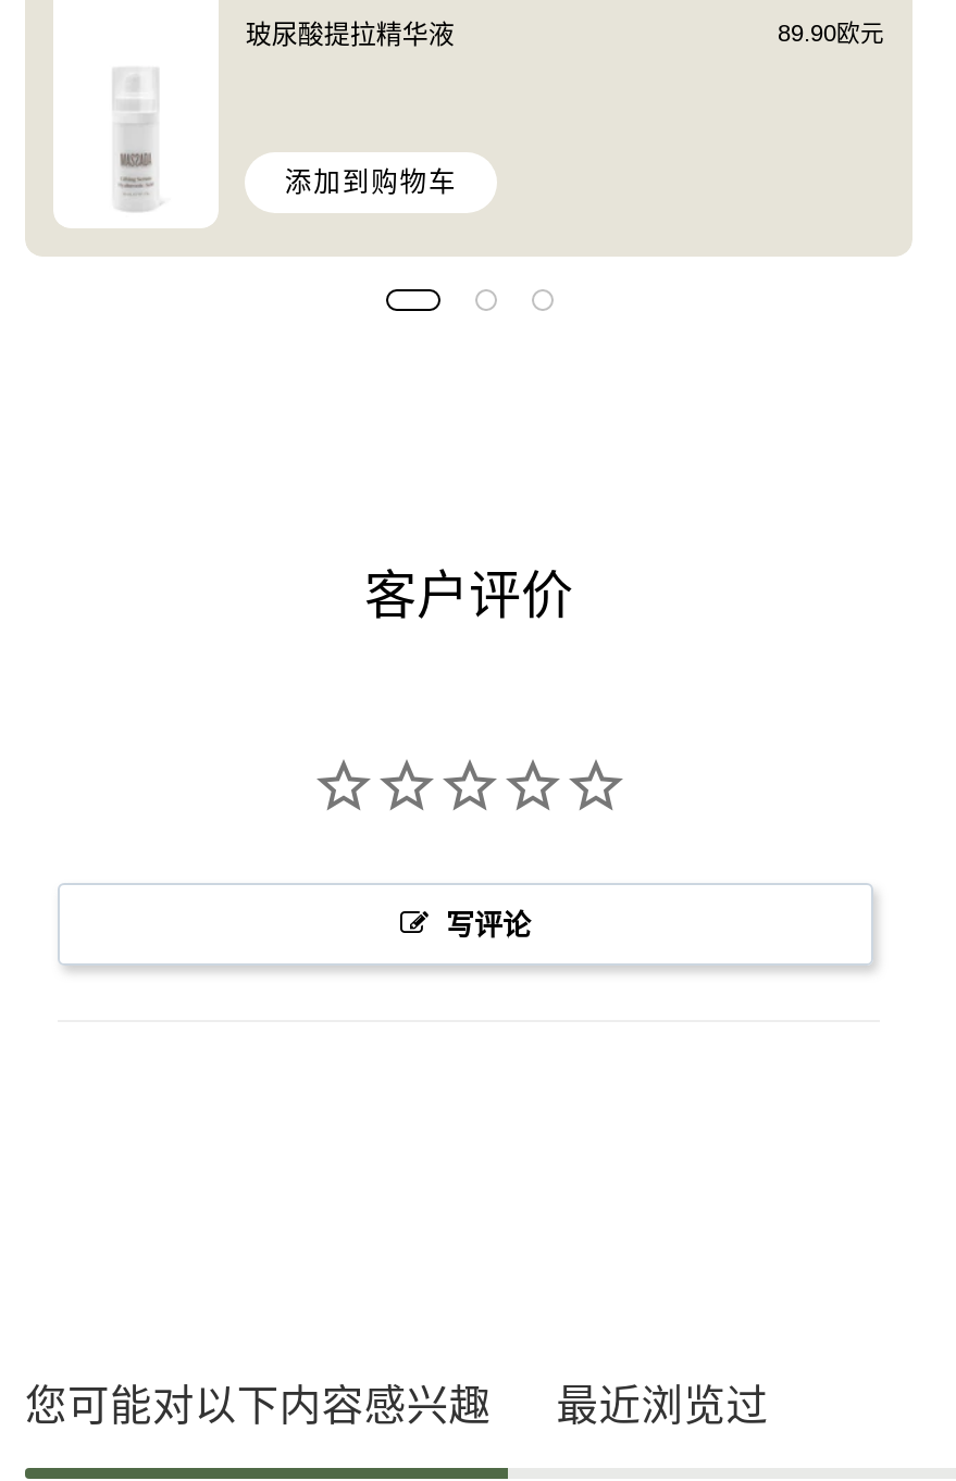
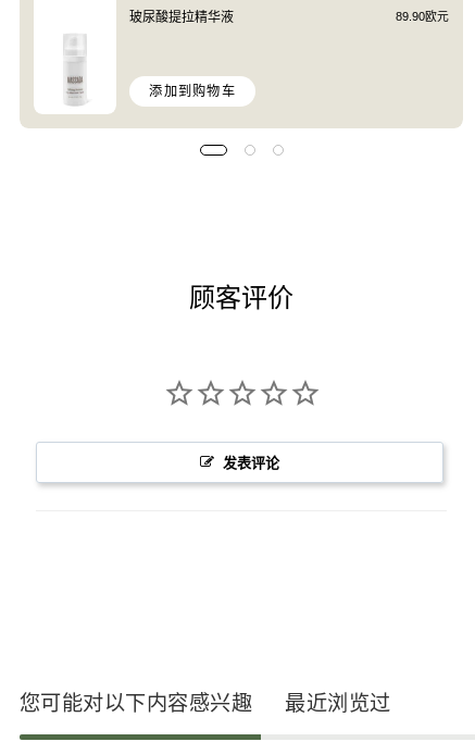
- 客户评价
+ 顾客评价

- 写评论
+ 发表评论
